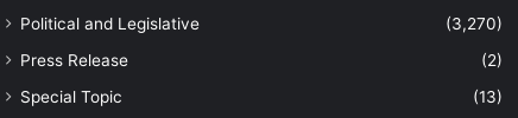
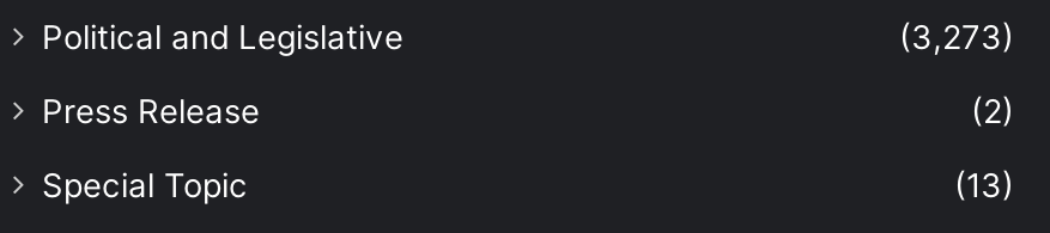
- (3,270)
+ (3,273)
